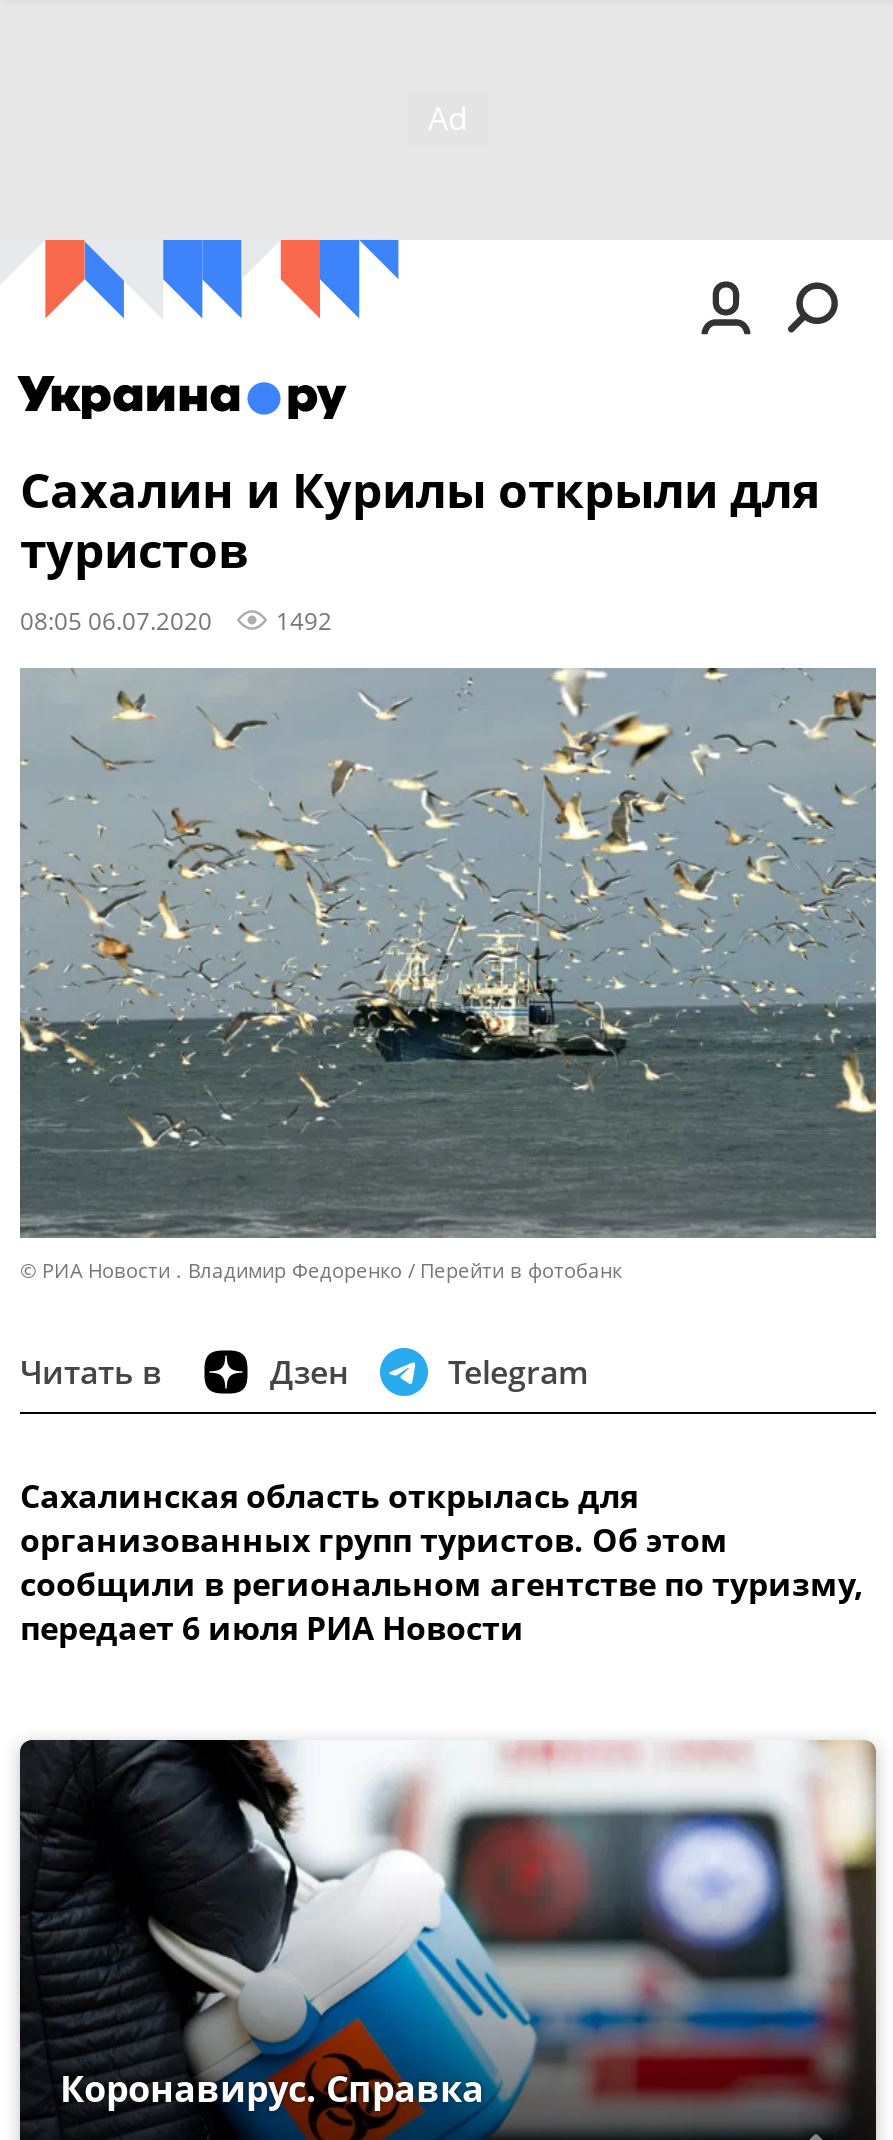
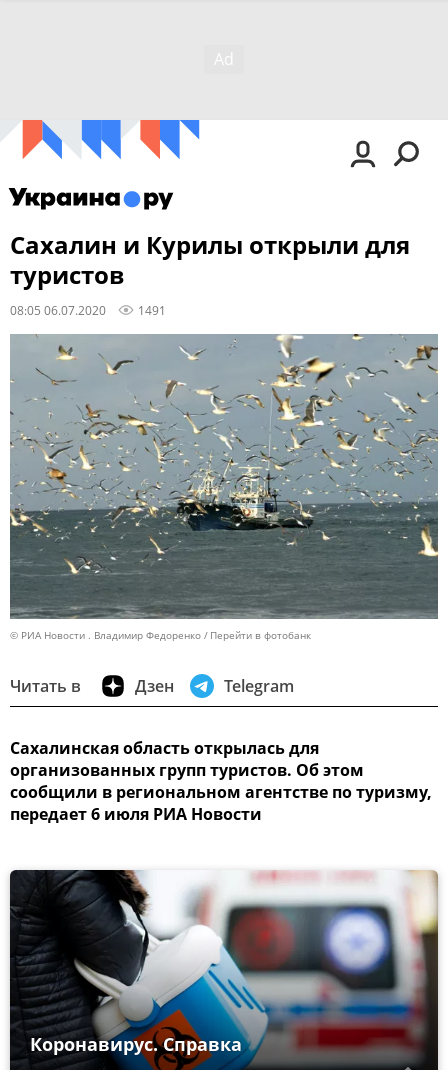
- 08:05 06.07.2020 1492
+ 08:05 06.07.2020 1491
